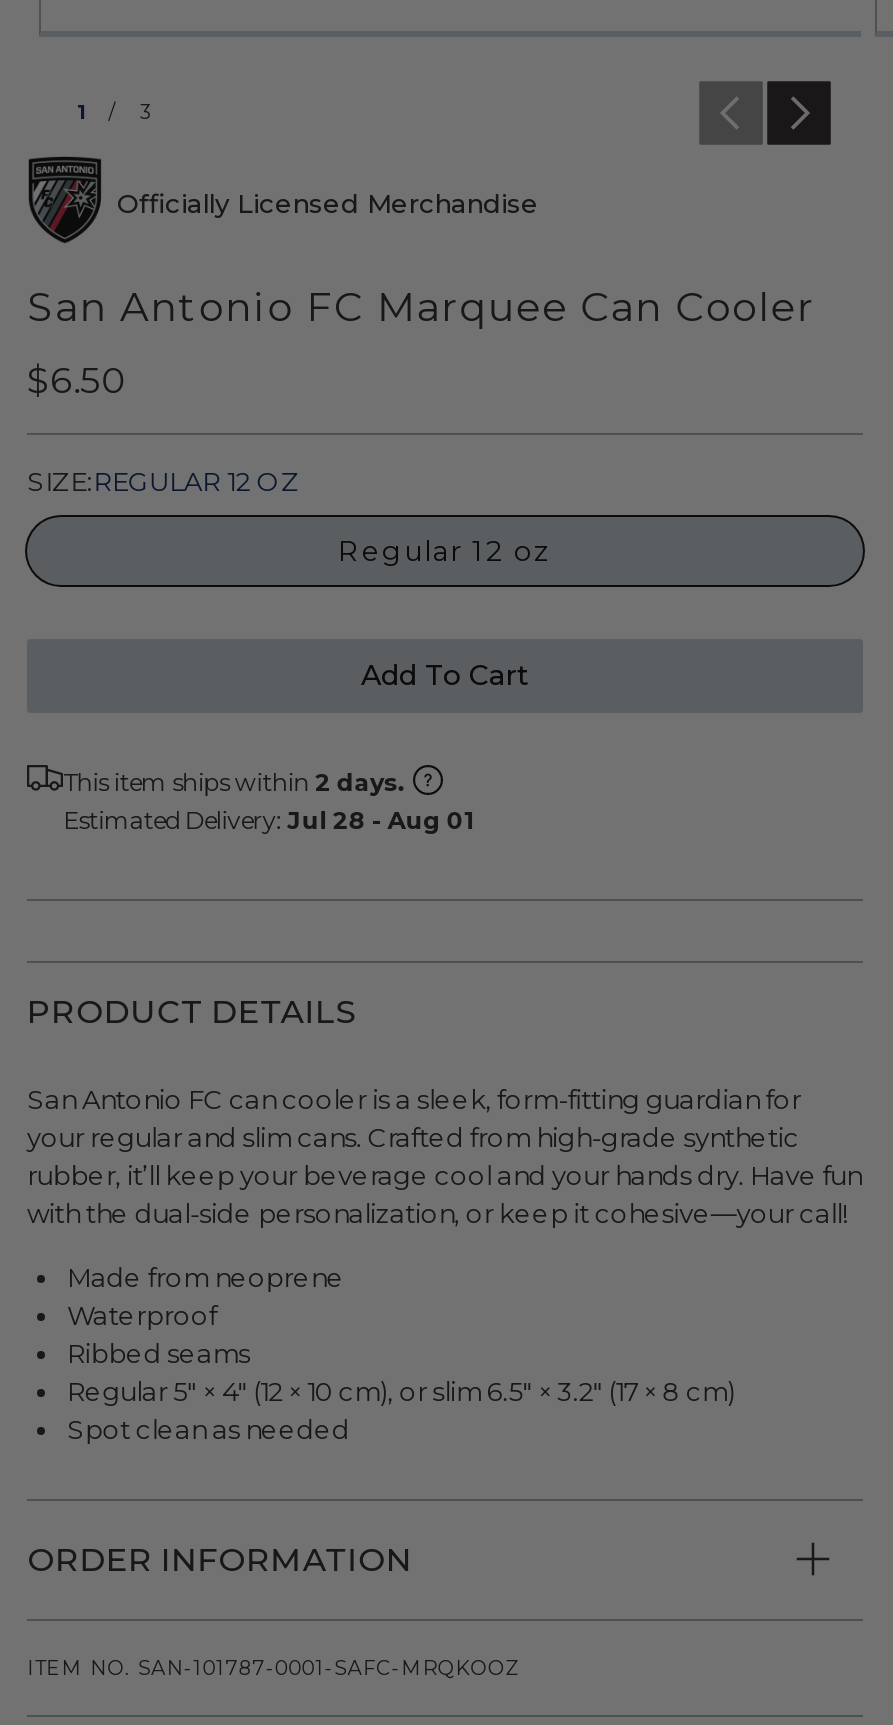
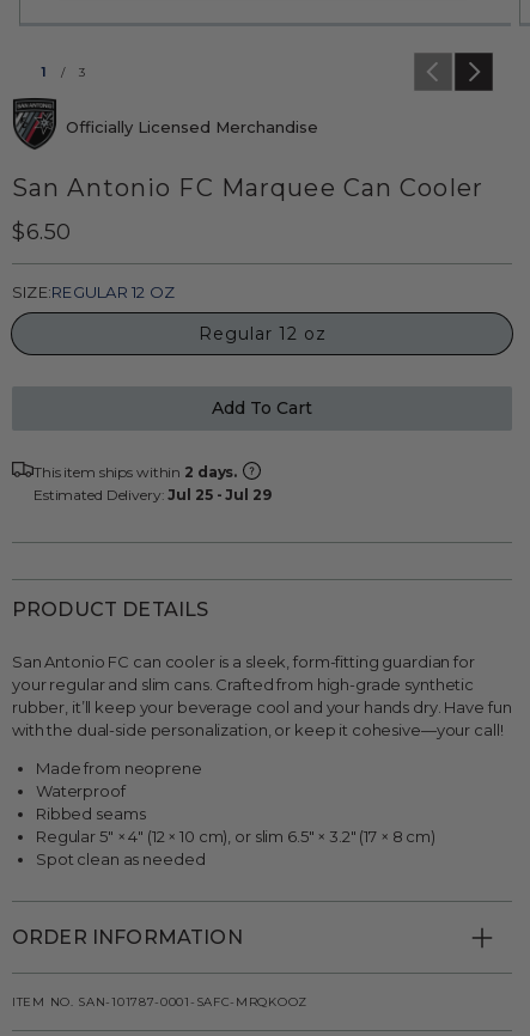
- Estimated Delivery: Jul 28 - Aug 01
+ Estimated Delivery: Jul 25 - Jul 29
